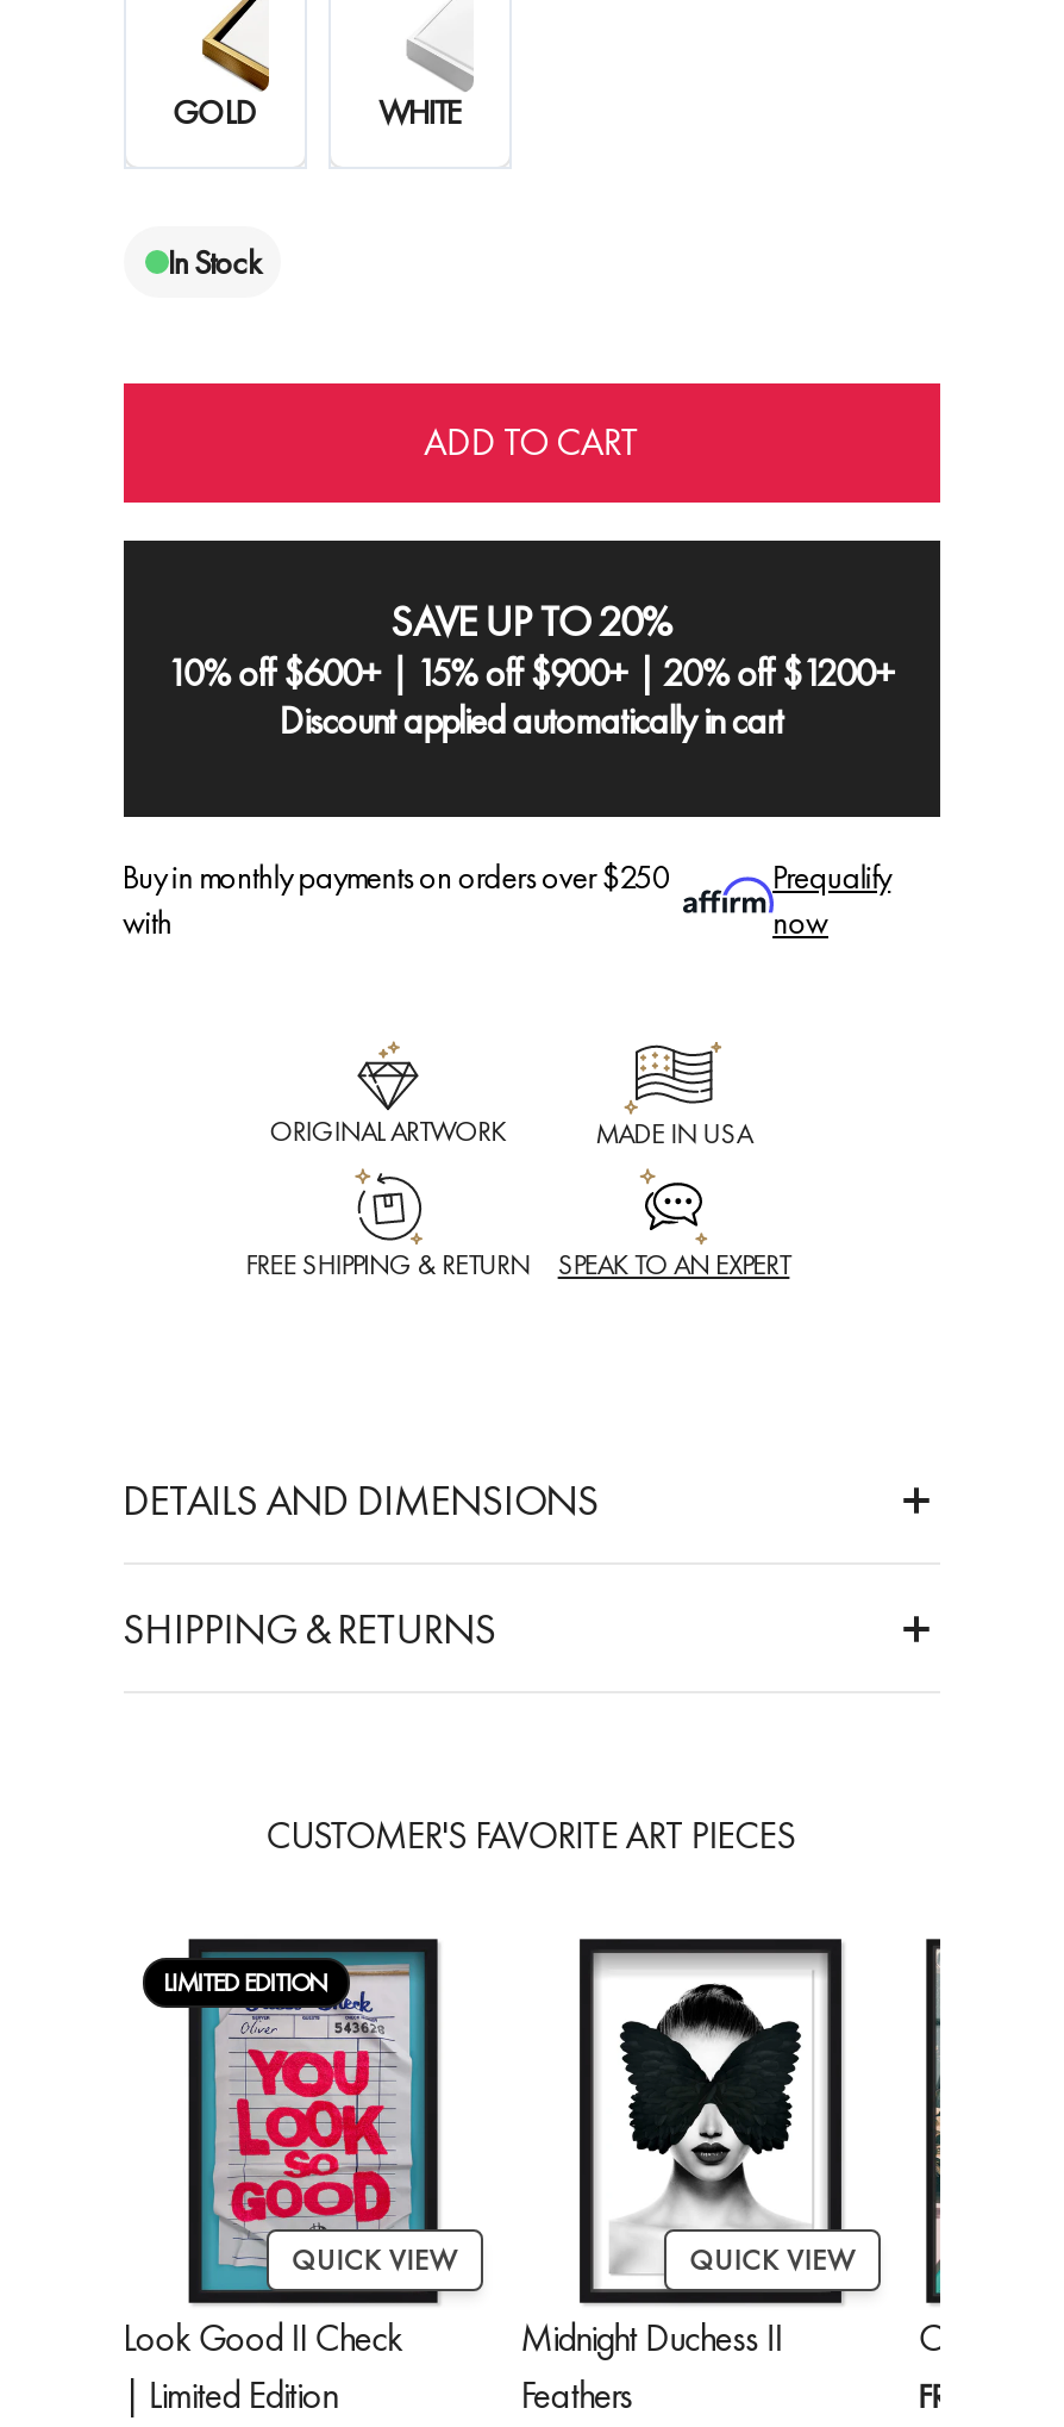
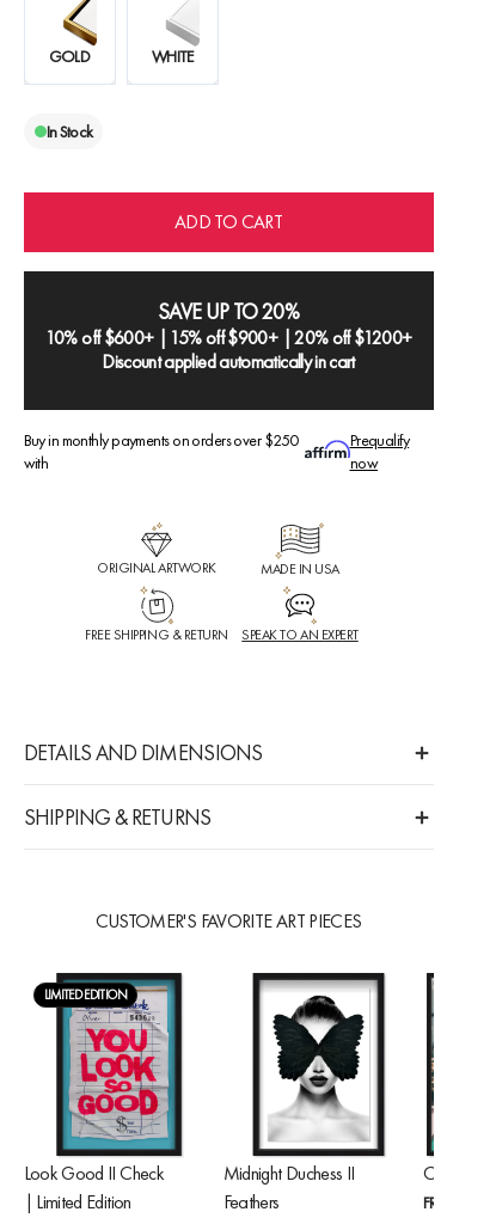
- QUICK VIEW

- QUICK VIEW
